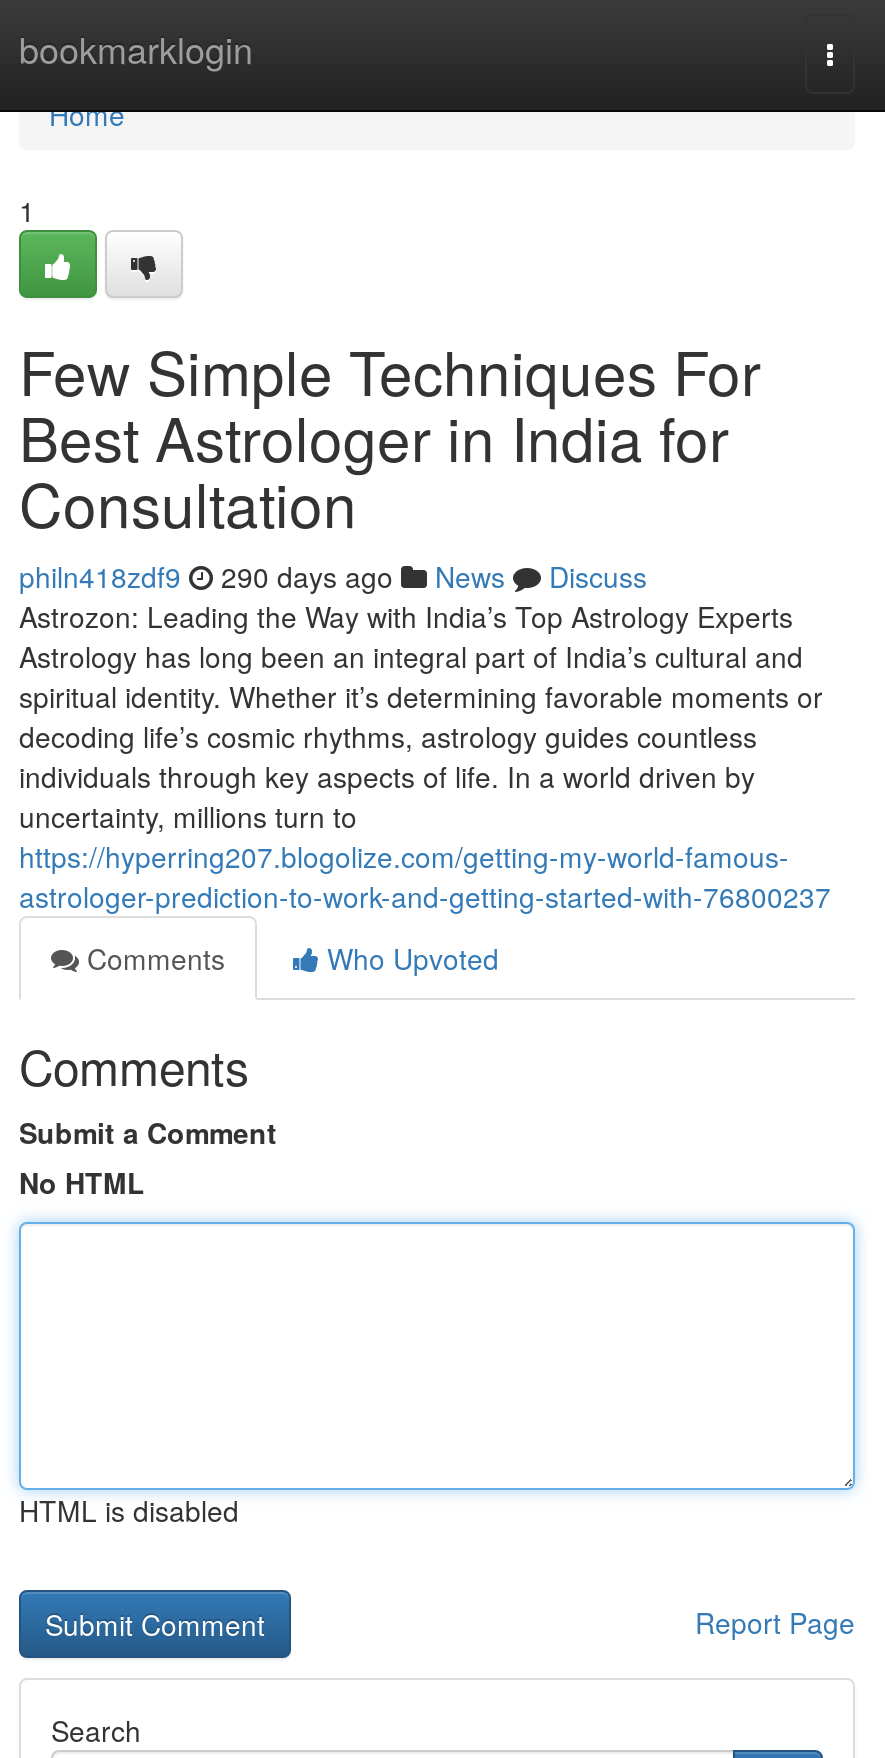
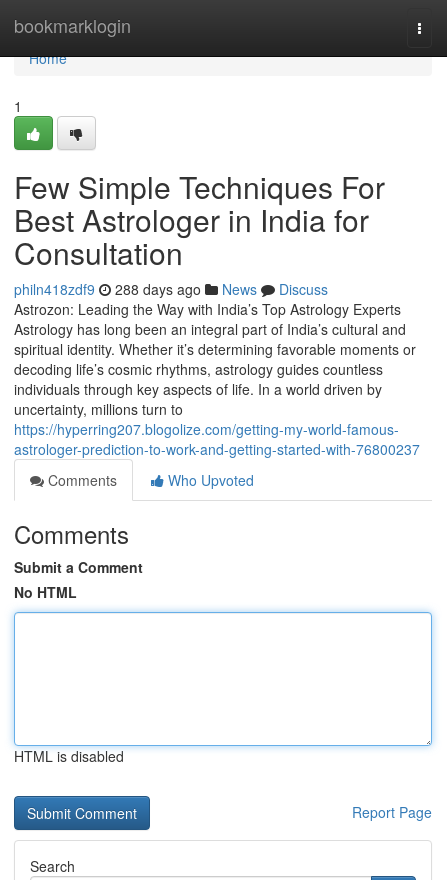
- philn418zdf9 290 days ago News Discuss
+ philn418zdf9 288 days ago News Discuss
